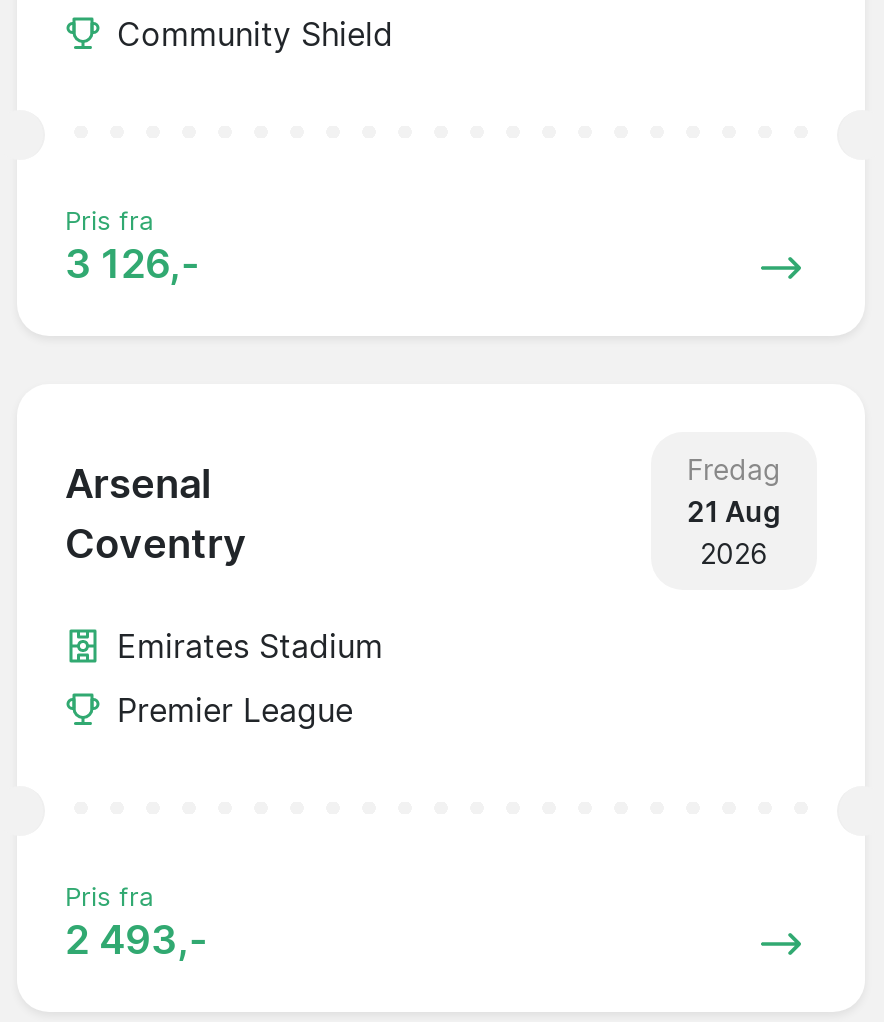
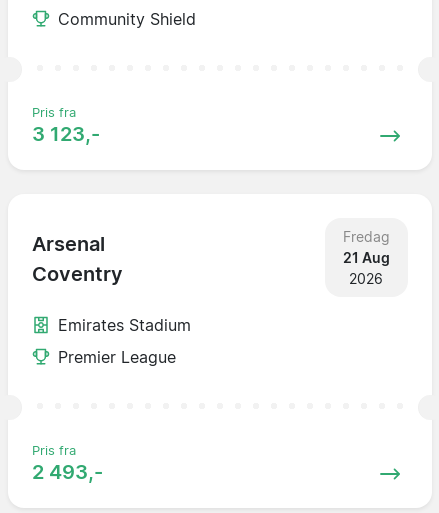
- 3 126,-
+ 3 123,-
